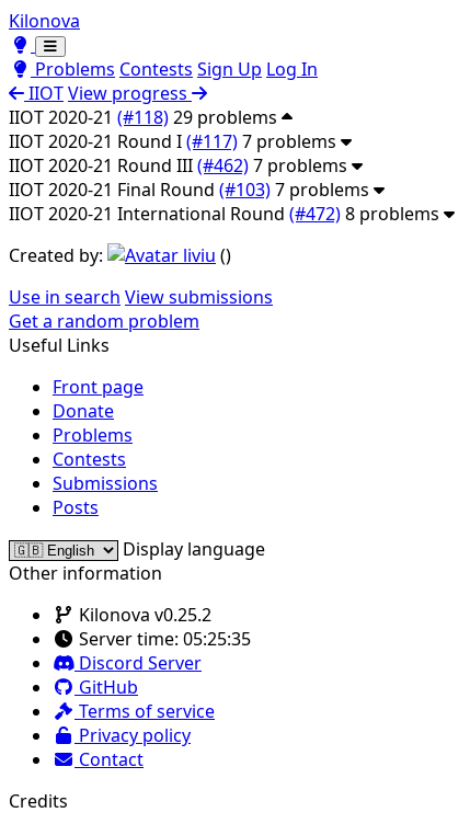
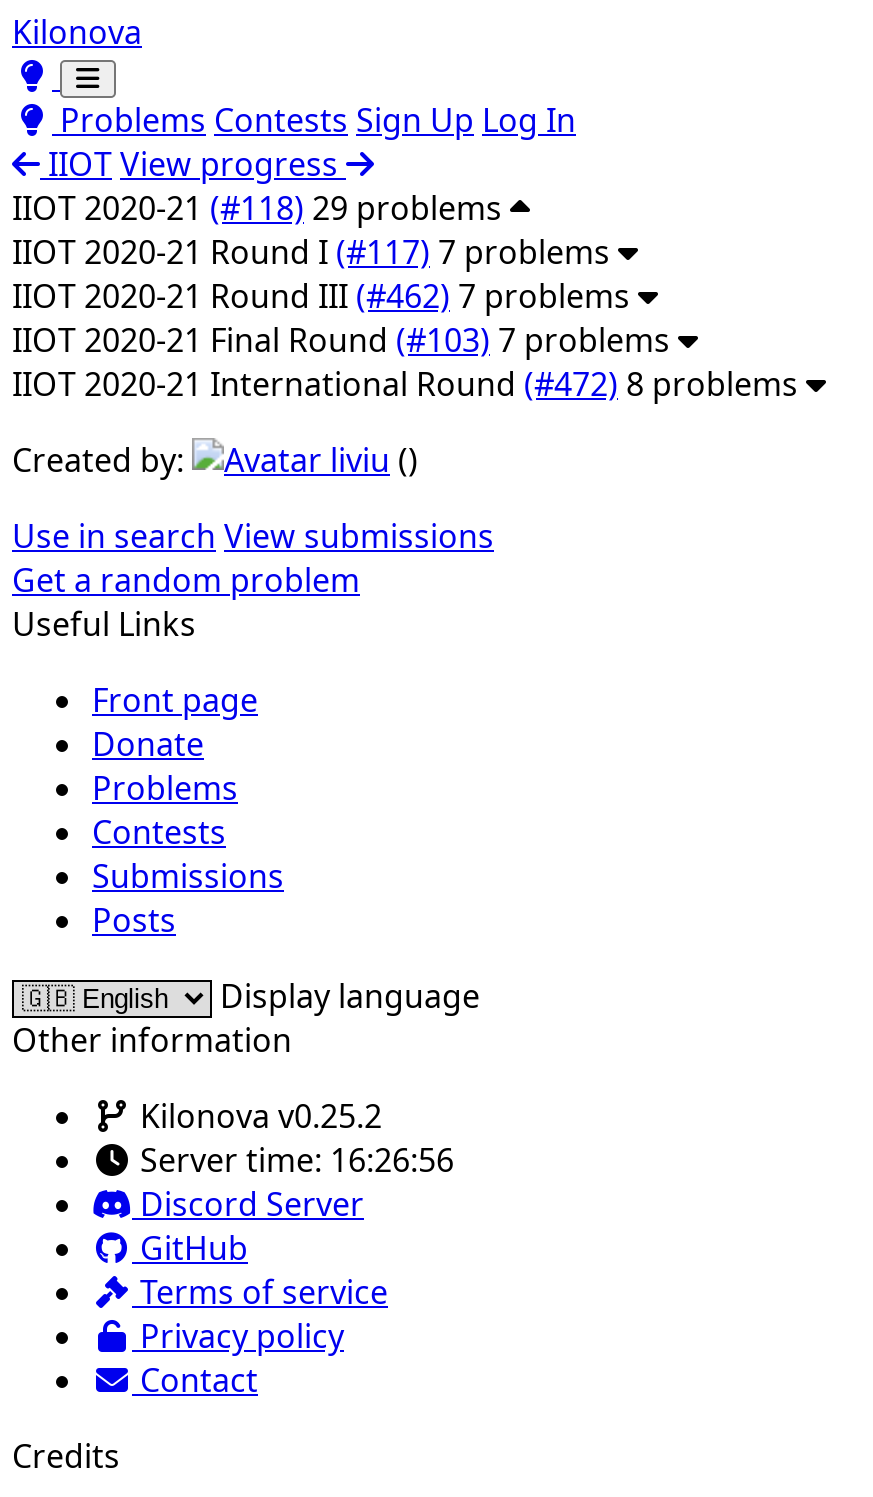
- Server time: 05:25:35
+ Server time: 16:26:56
